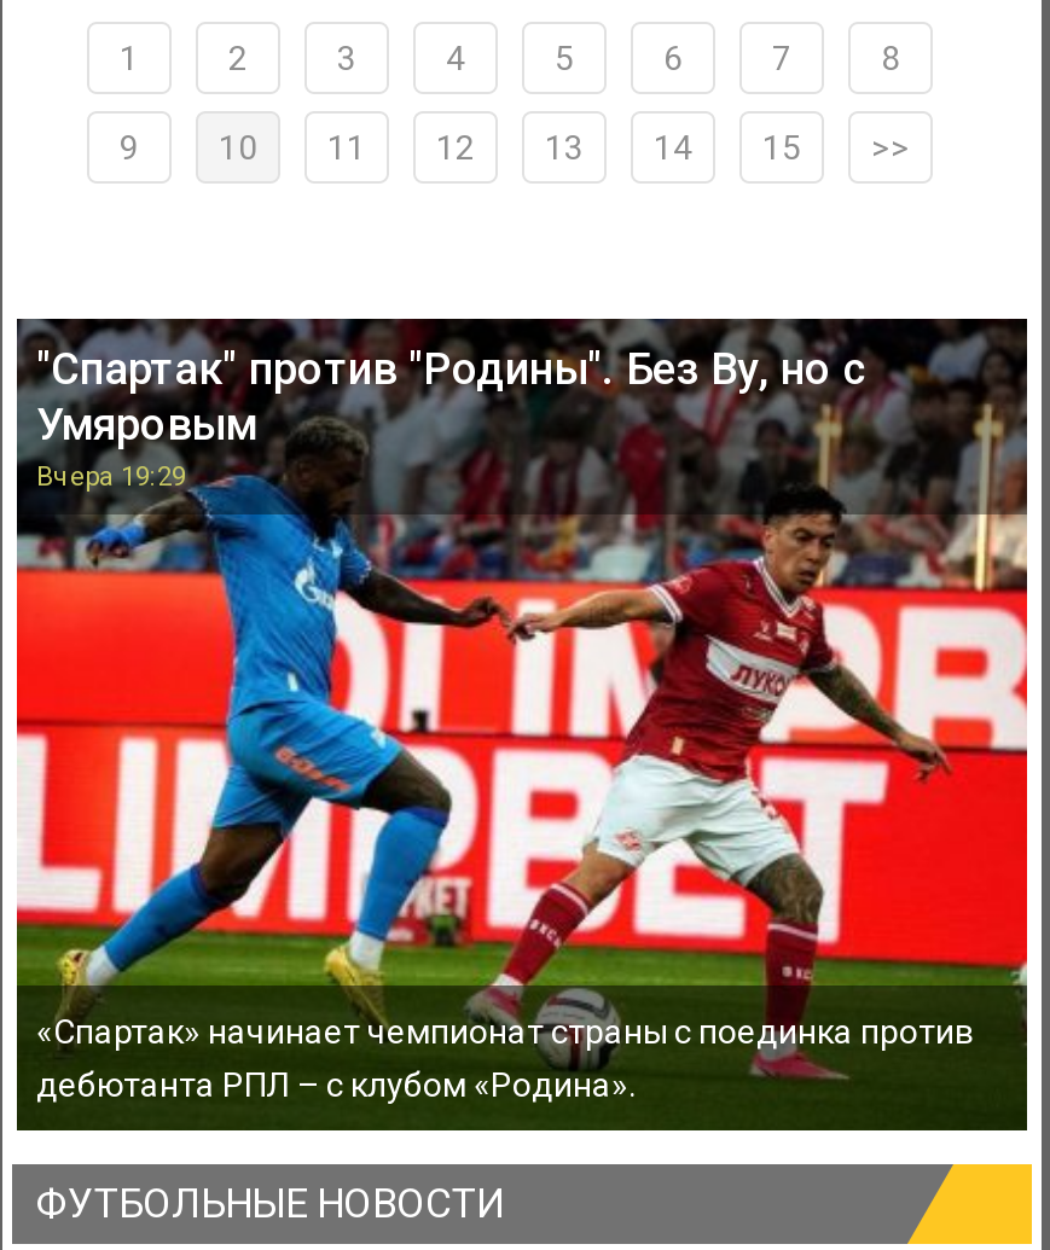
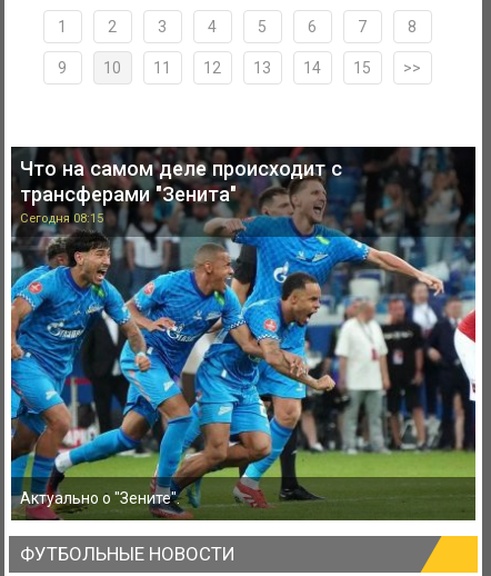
- [image]
- "Спартак" против "Родины". Без Ву, но с
- Умяровым
- Вчера 19:29
+ [image]
+ Что на самом деле происходит с
+ трансферами "Зенита"
+ Сегодня 08:15

- «Спартак» начинает чемпионат страны с поединка против
- дебютанта РПЛ – с клубом «Родина».
+ Актуально о "Зените".
